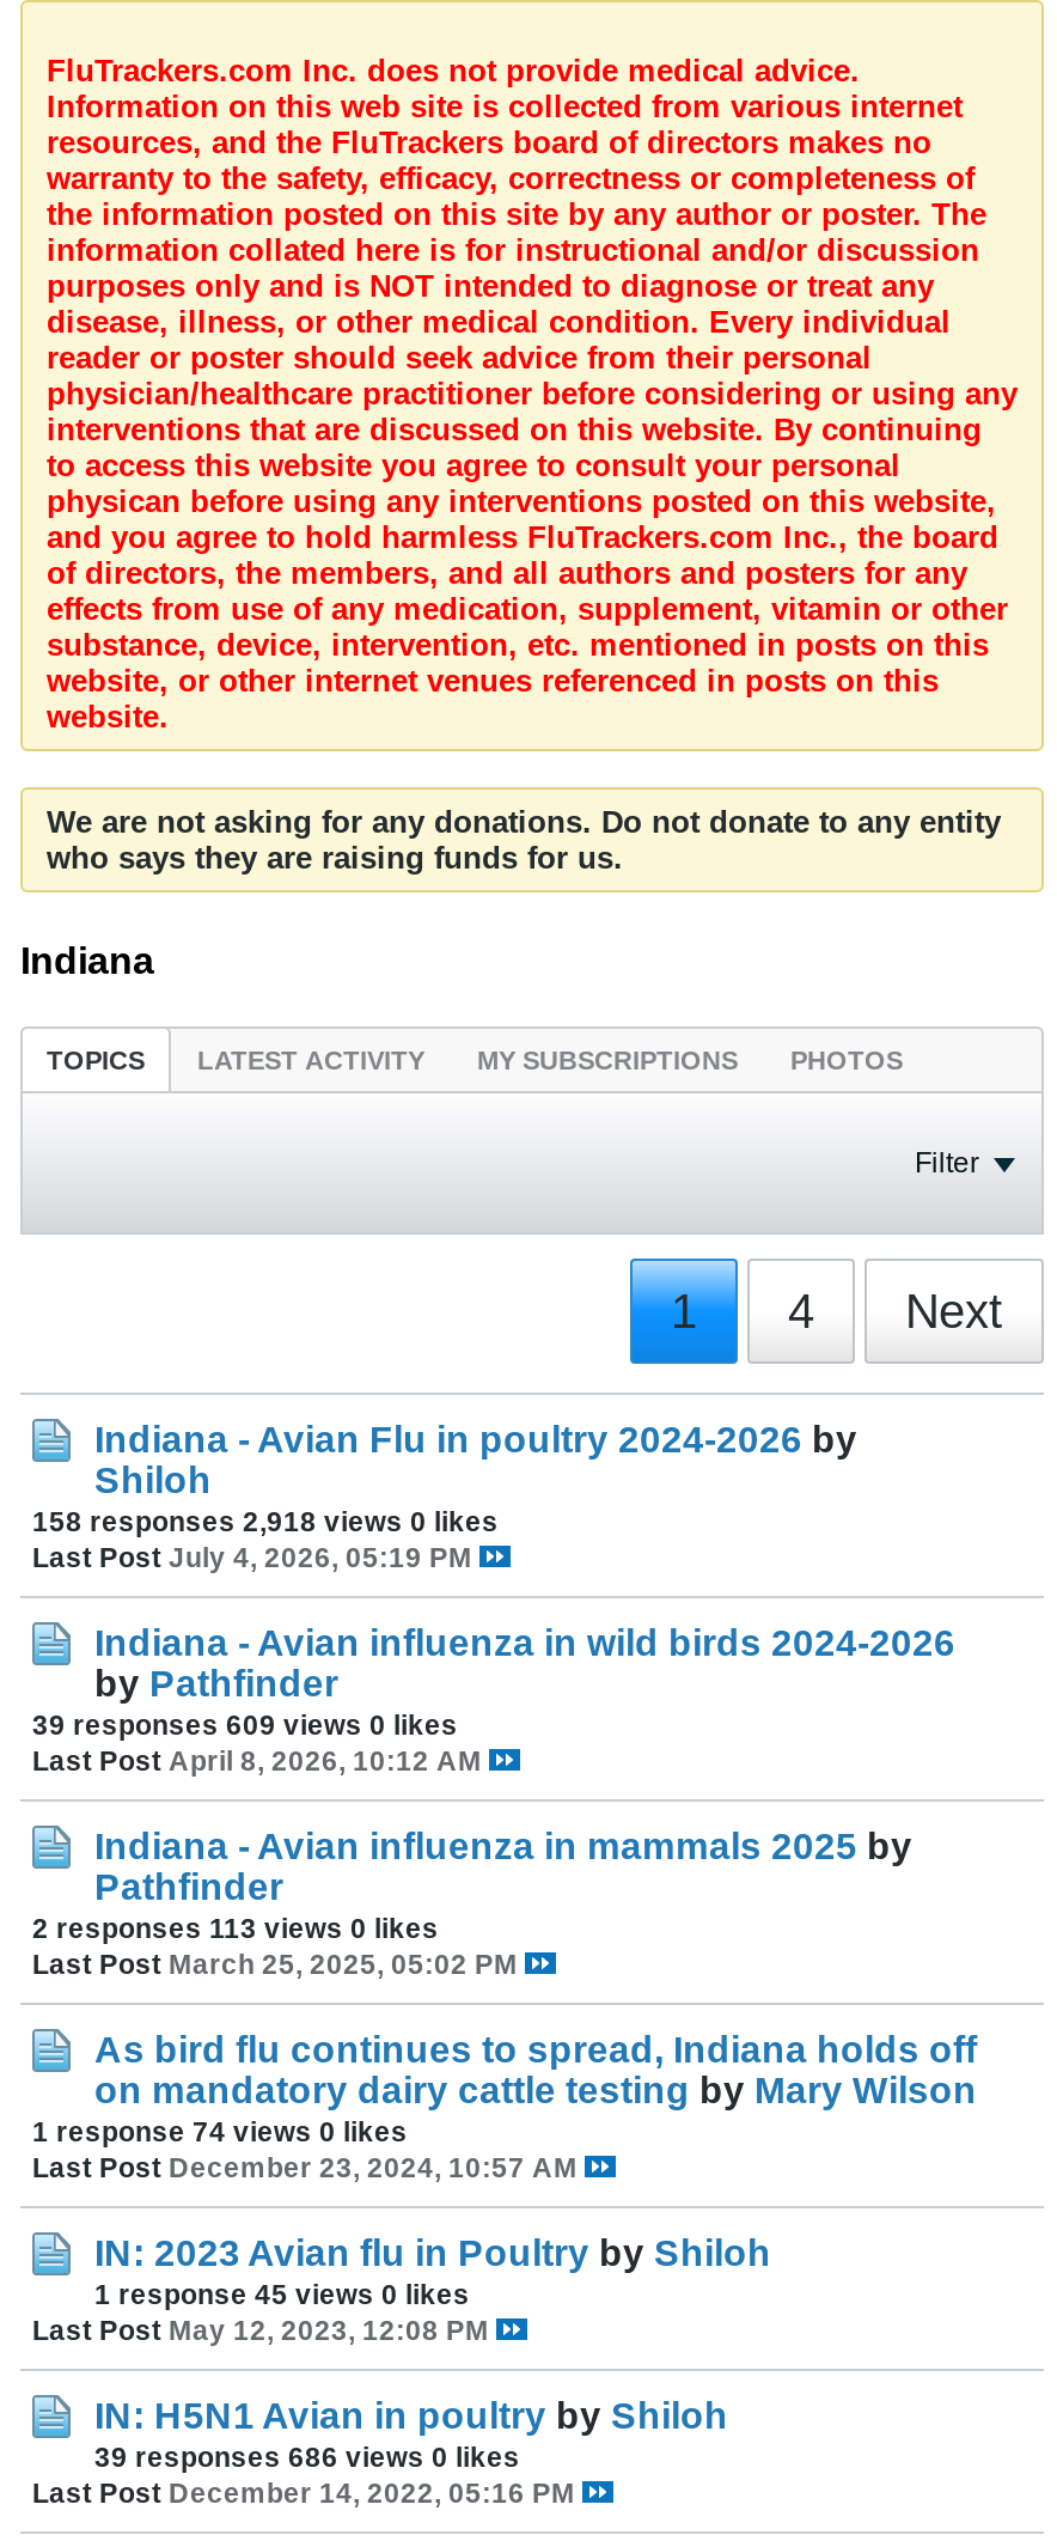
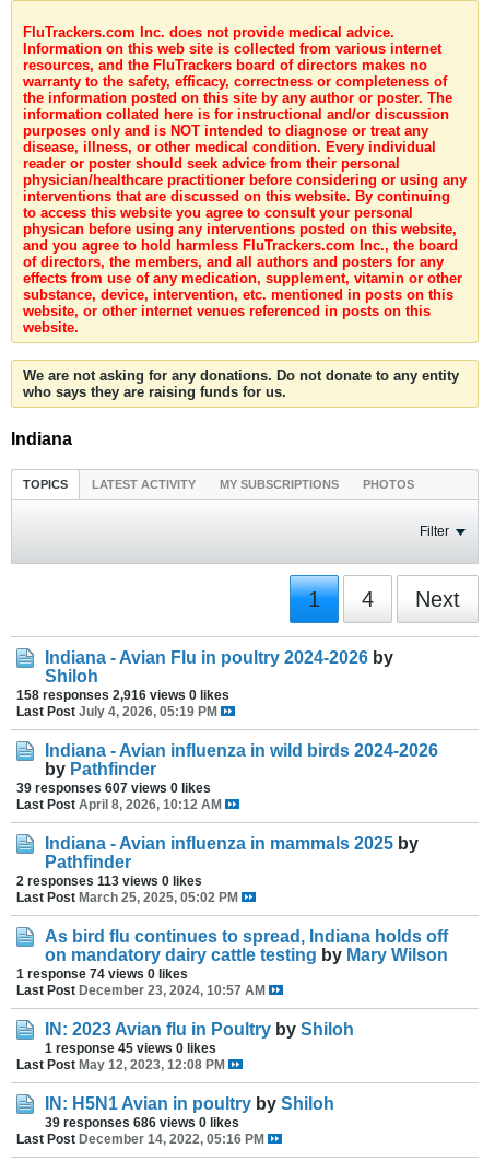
- 158 responses 2,918 views 0 likes
+ 158 responses 2,916 views 0 likes

- 39 responses 609 views 0 likes
+ 39 responses 607 views 0 likes
